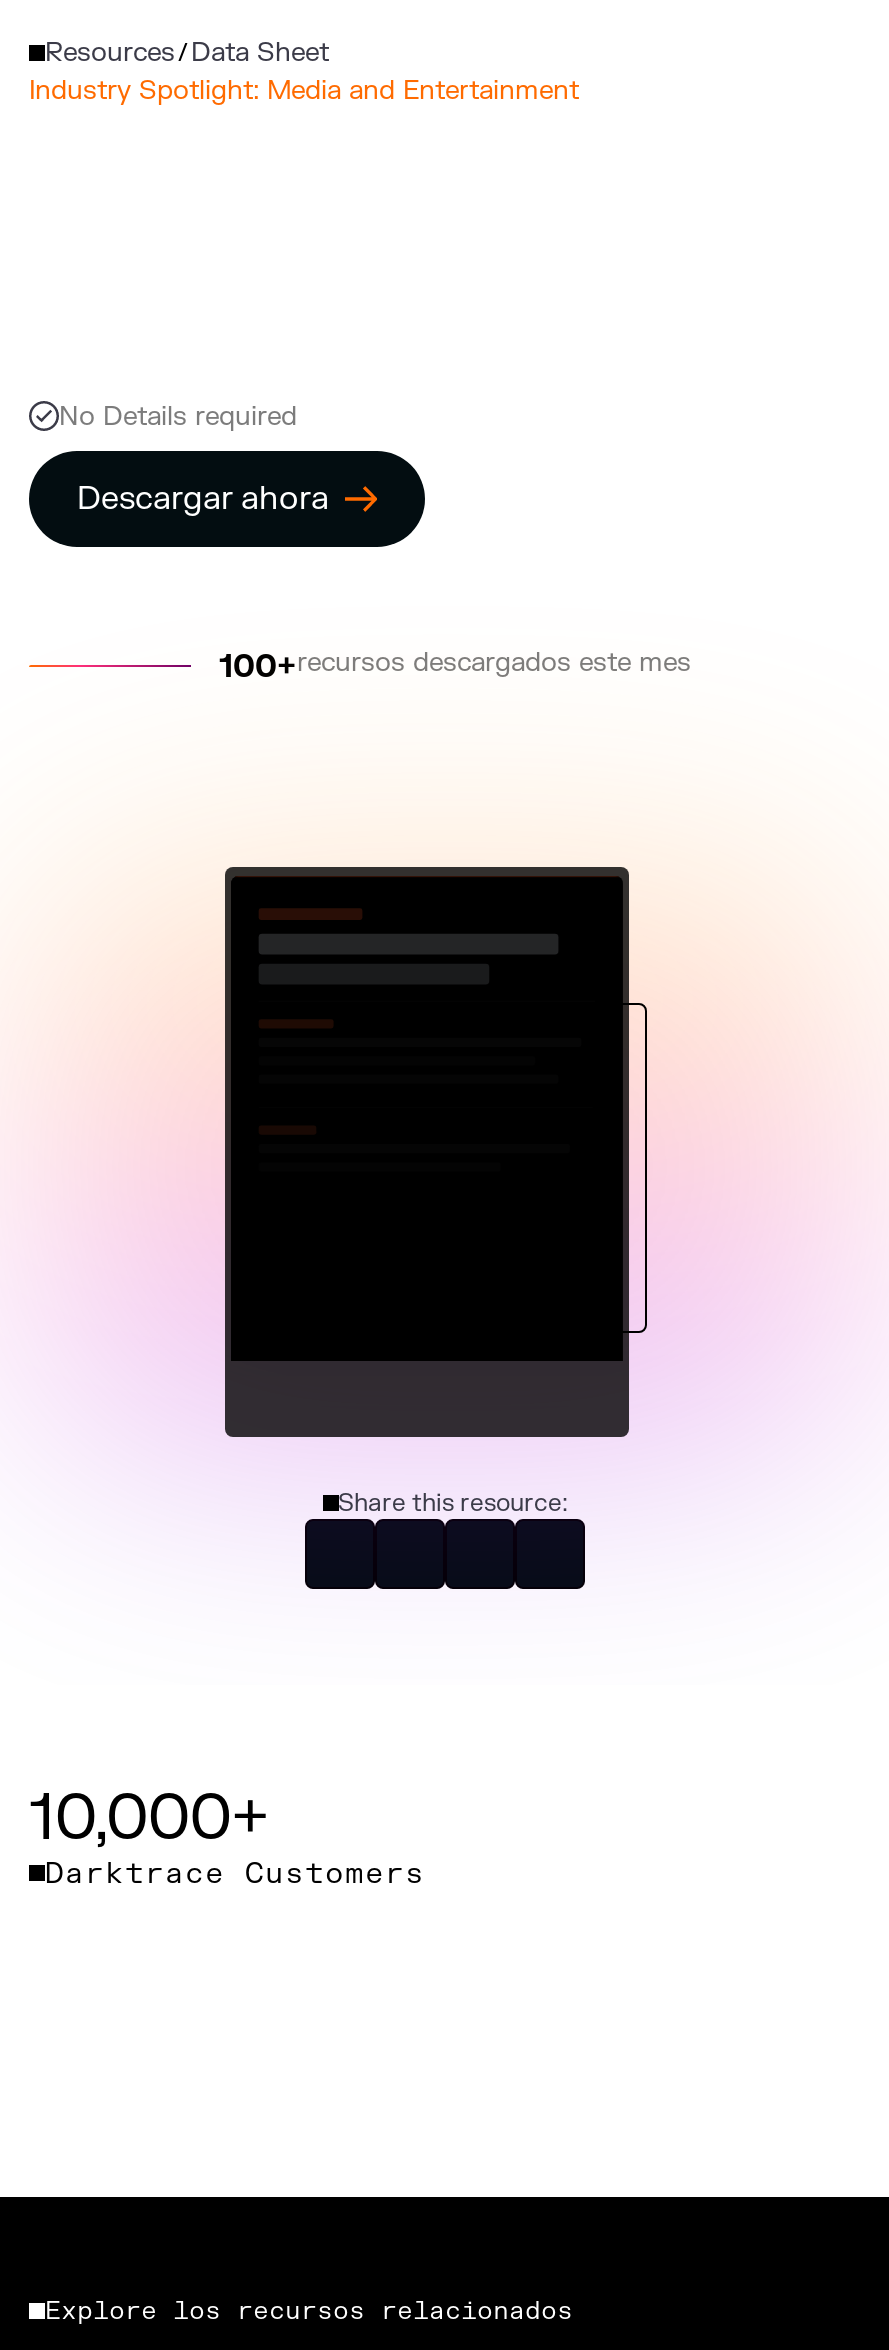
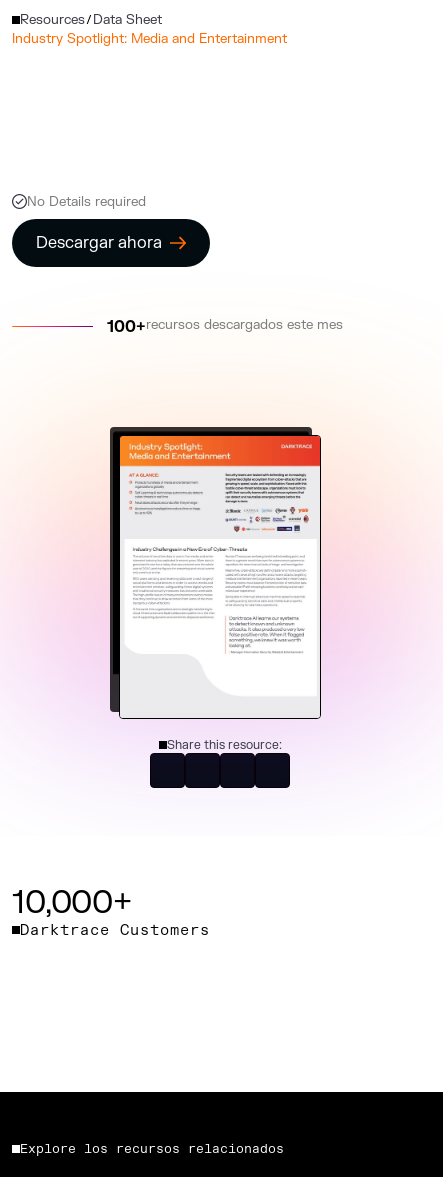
- [image]
+ [image]
